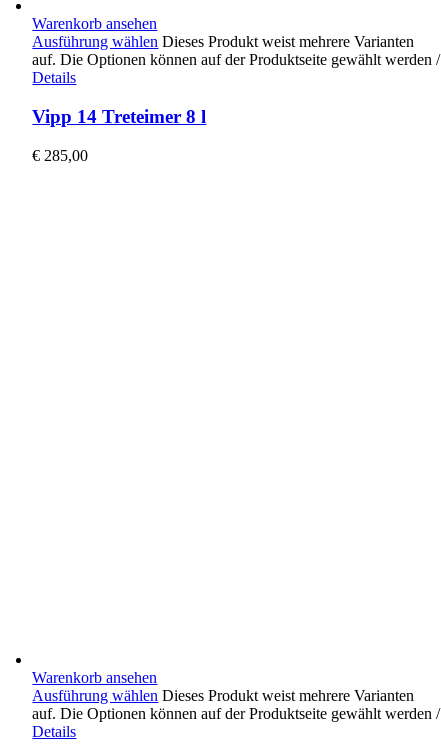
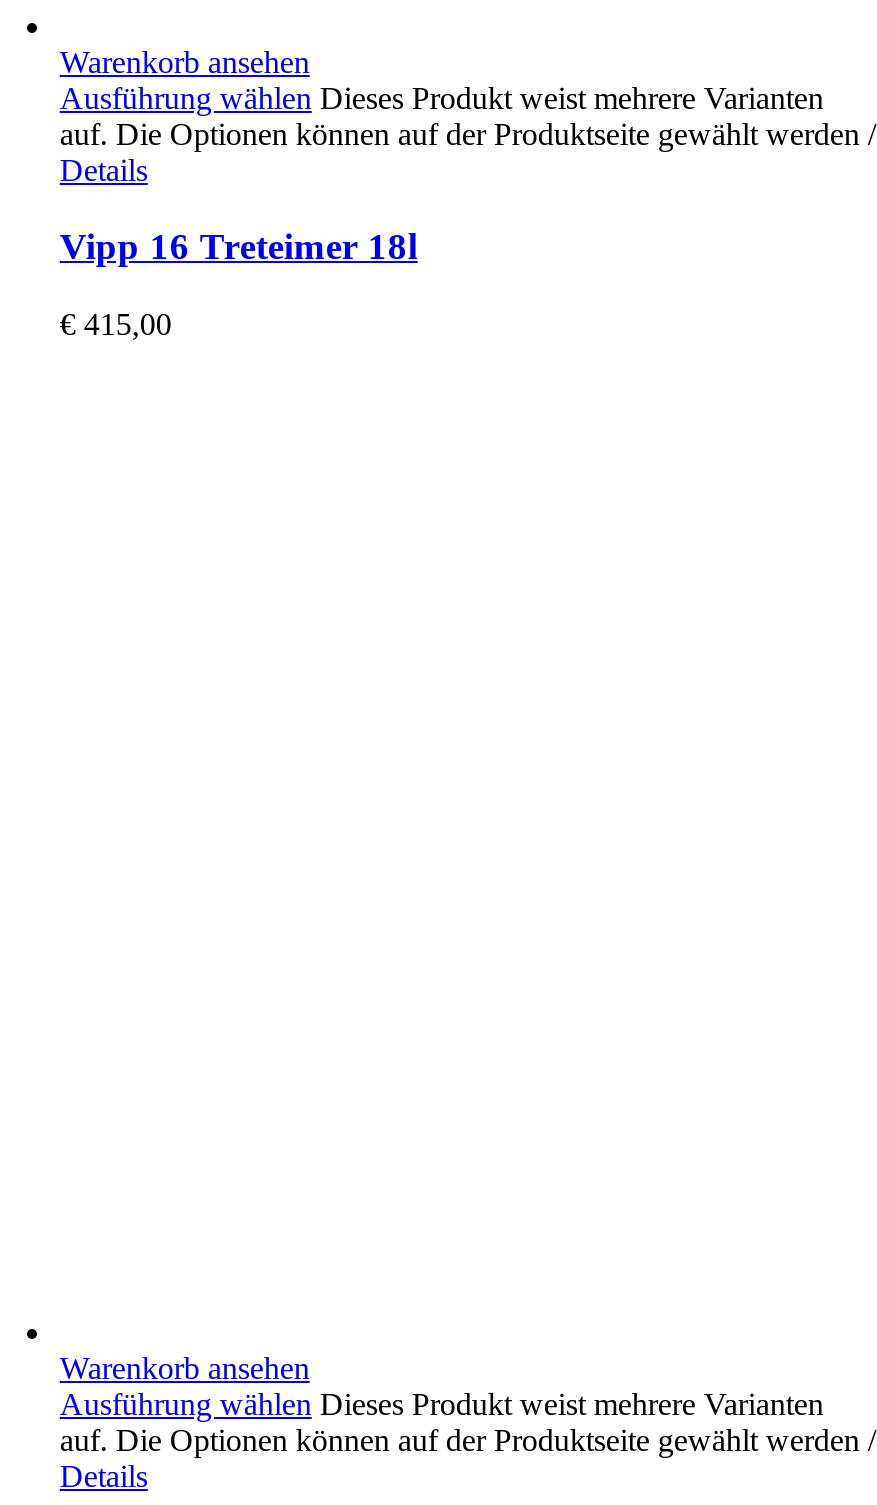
- Vipp 14 Treteimer 8 l
+ Vipp 16 Treteimer 18l

- €285,00
+ €415,00
